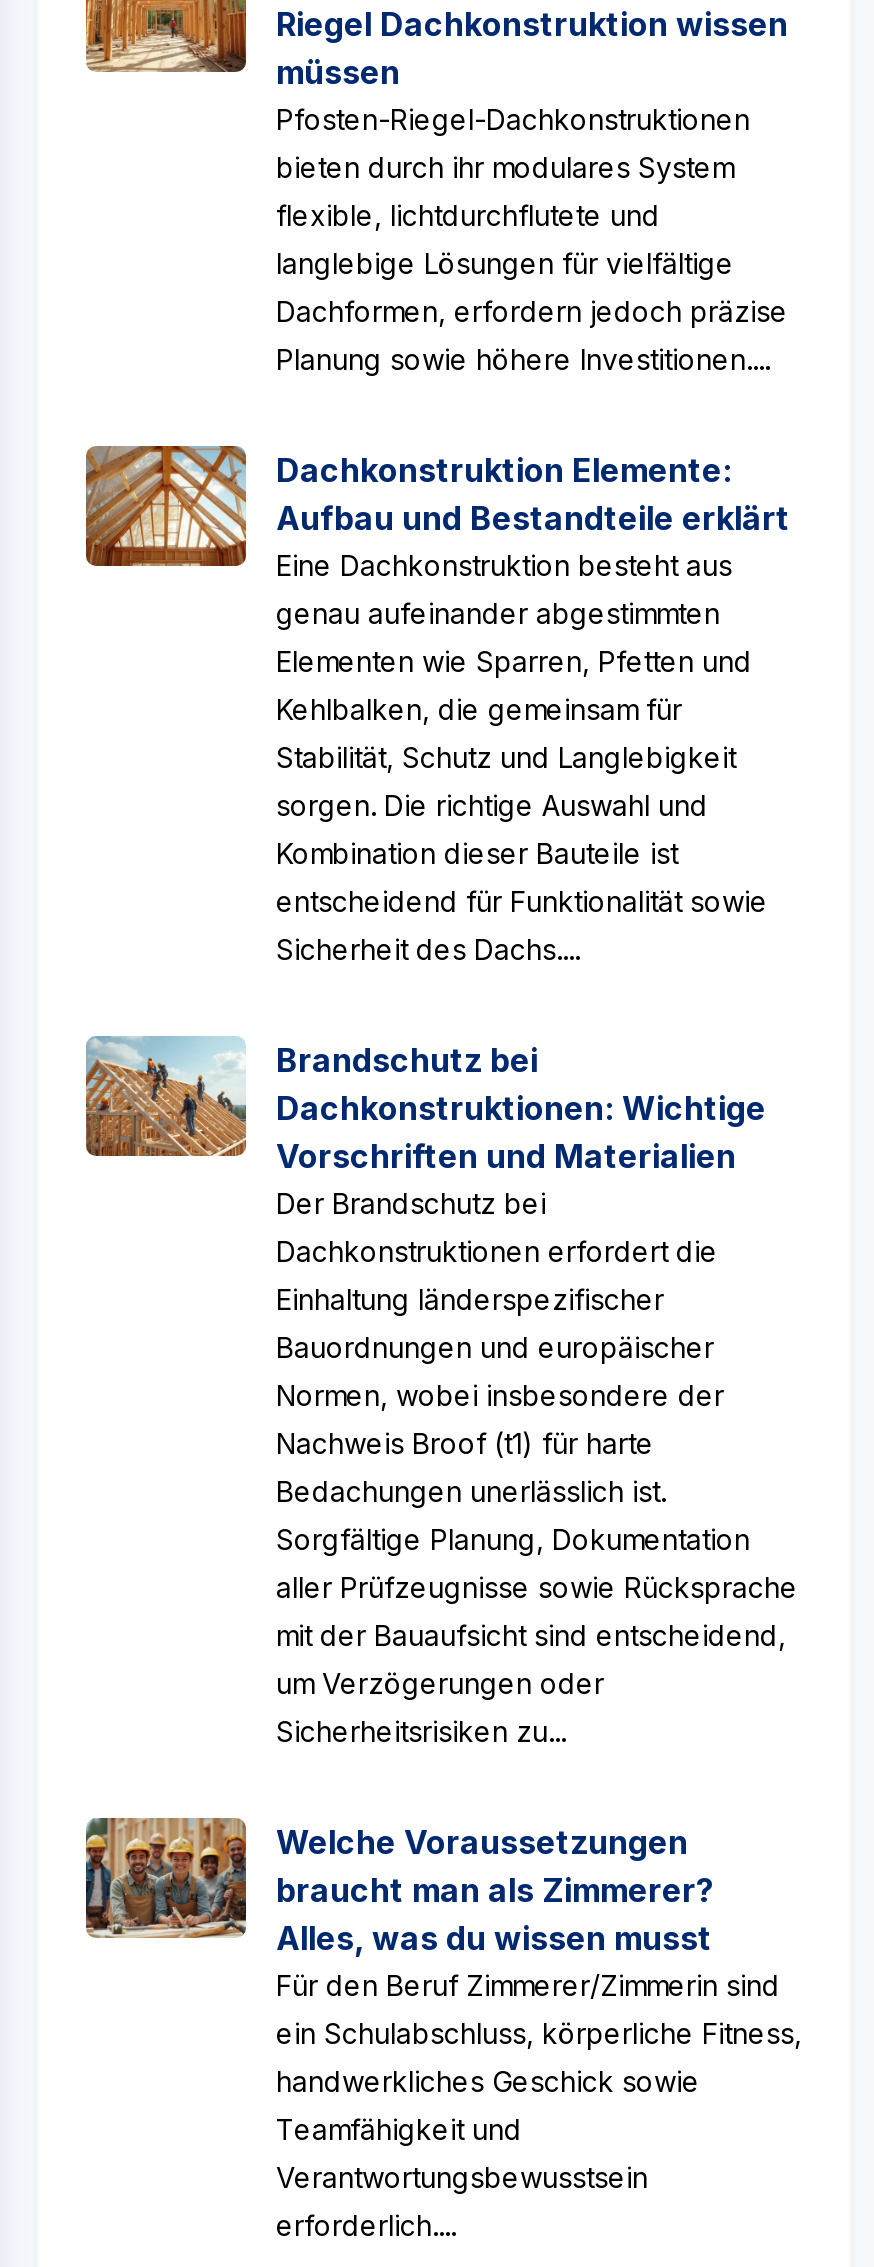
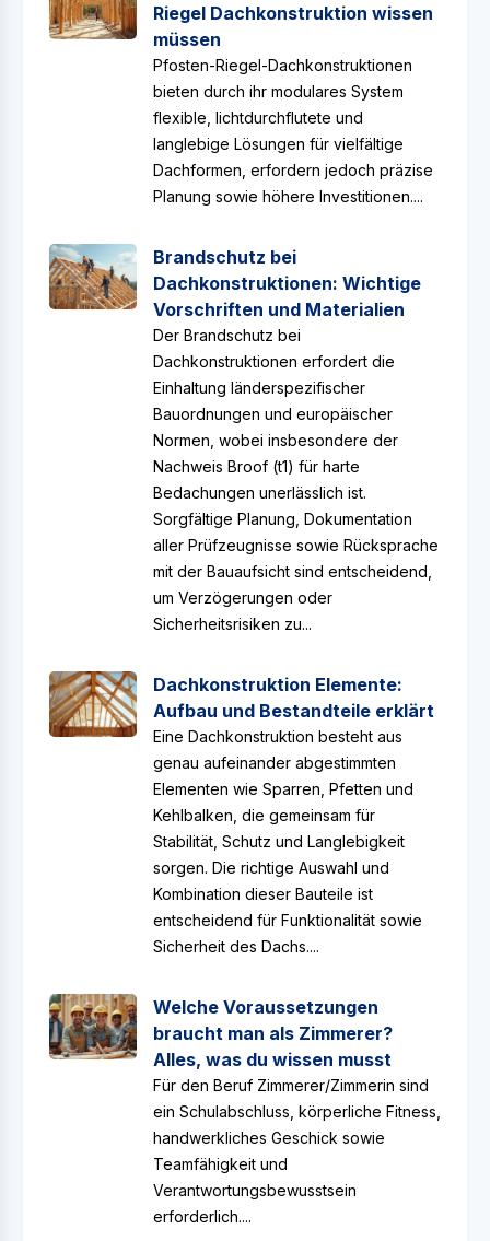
moved down: [image] | Dachkonstruktion Elemente: | Aufbau und Bestandteile erklärt | ... | entscheidend für Funktionalität sowie | Sicherheit des Dachs....

moved up: [image] | Brandschutz bei | Dachkonstruktionen: Wichtige | ... | um Verzögerungen oder | Sicherheitsrisiken zu...
